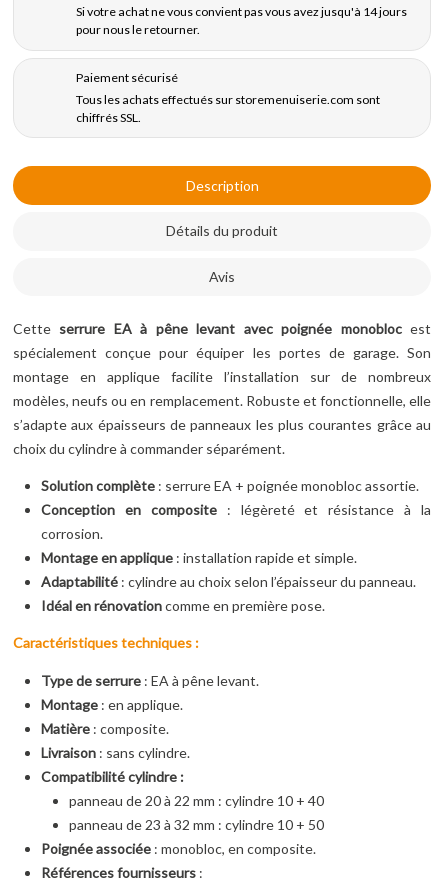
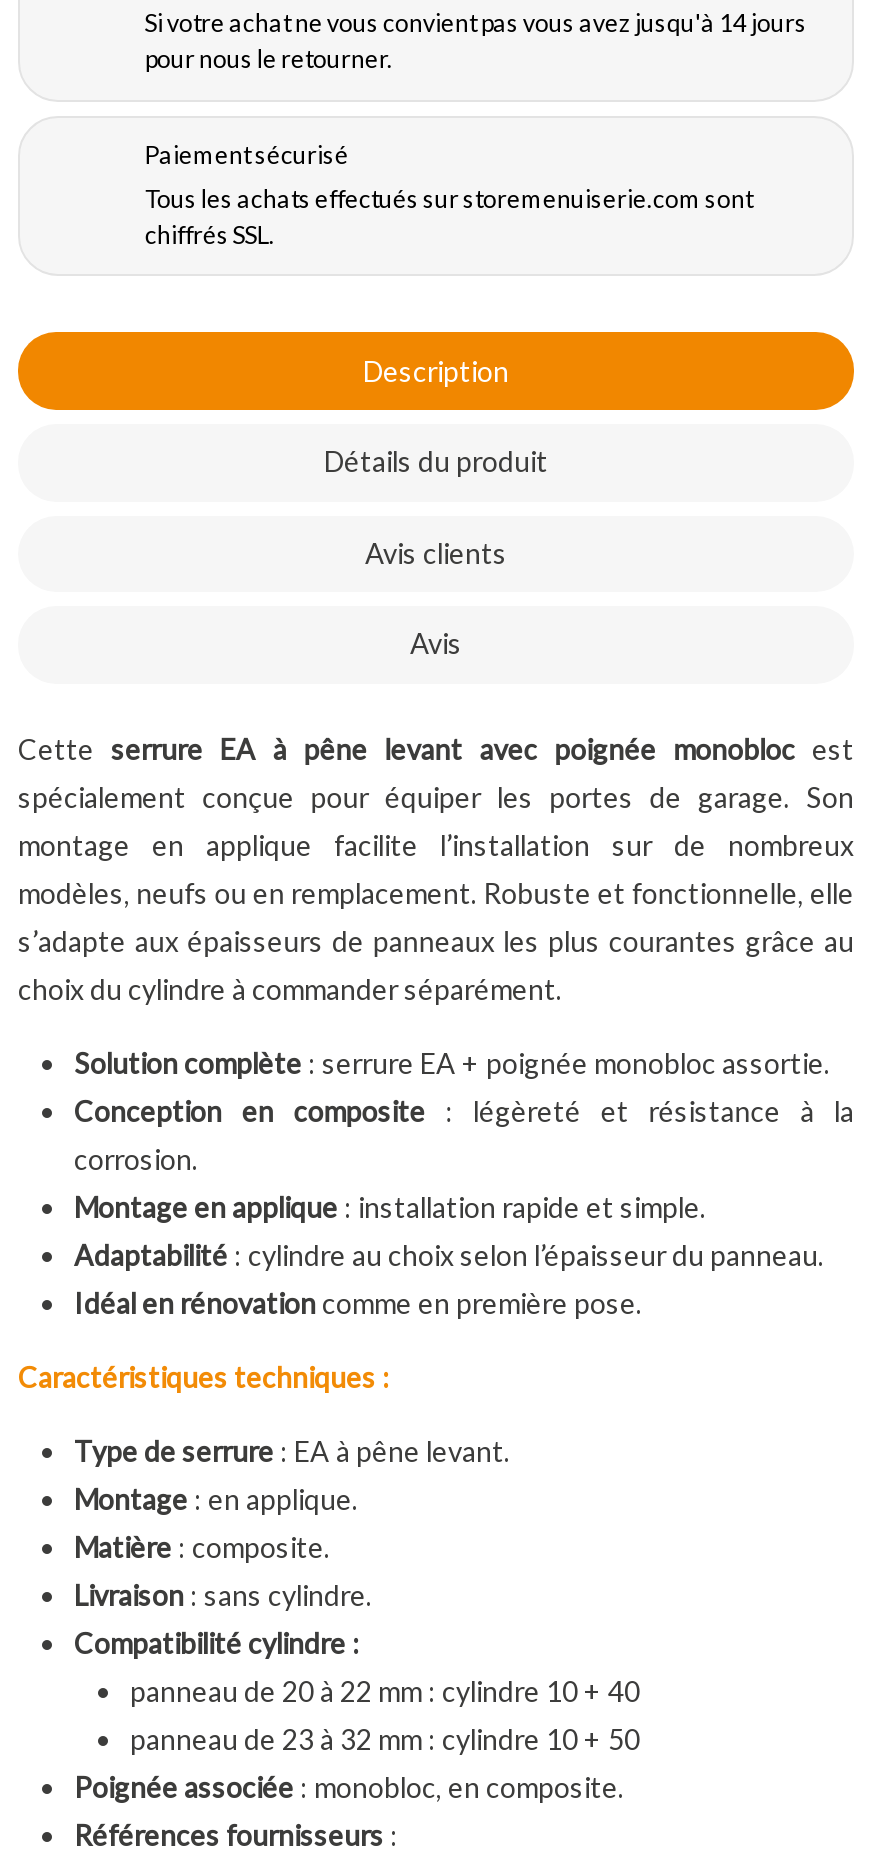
+ Avis clients
